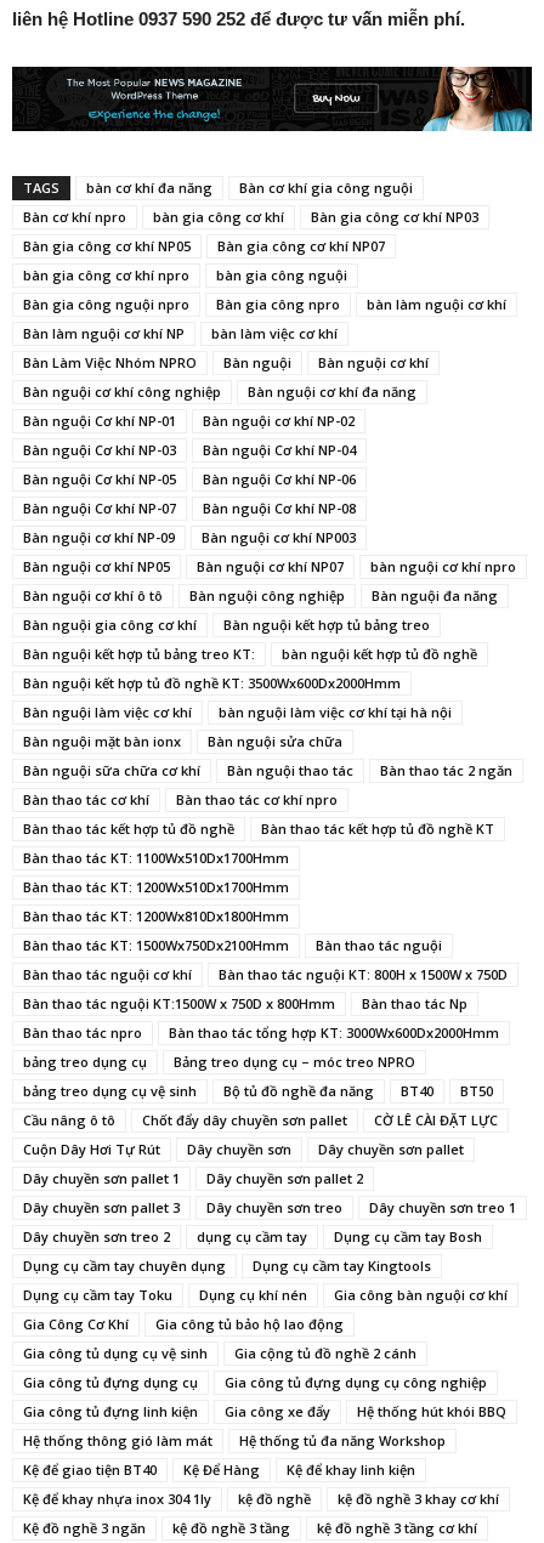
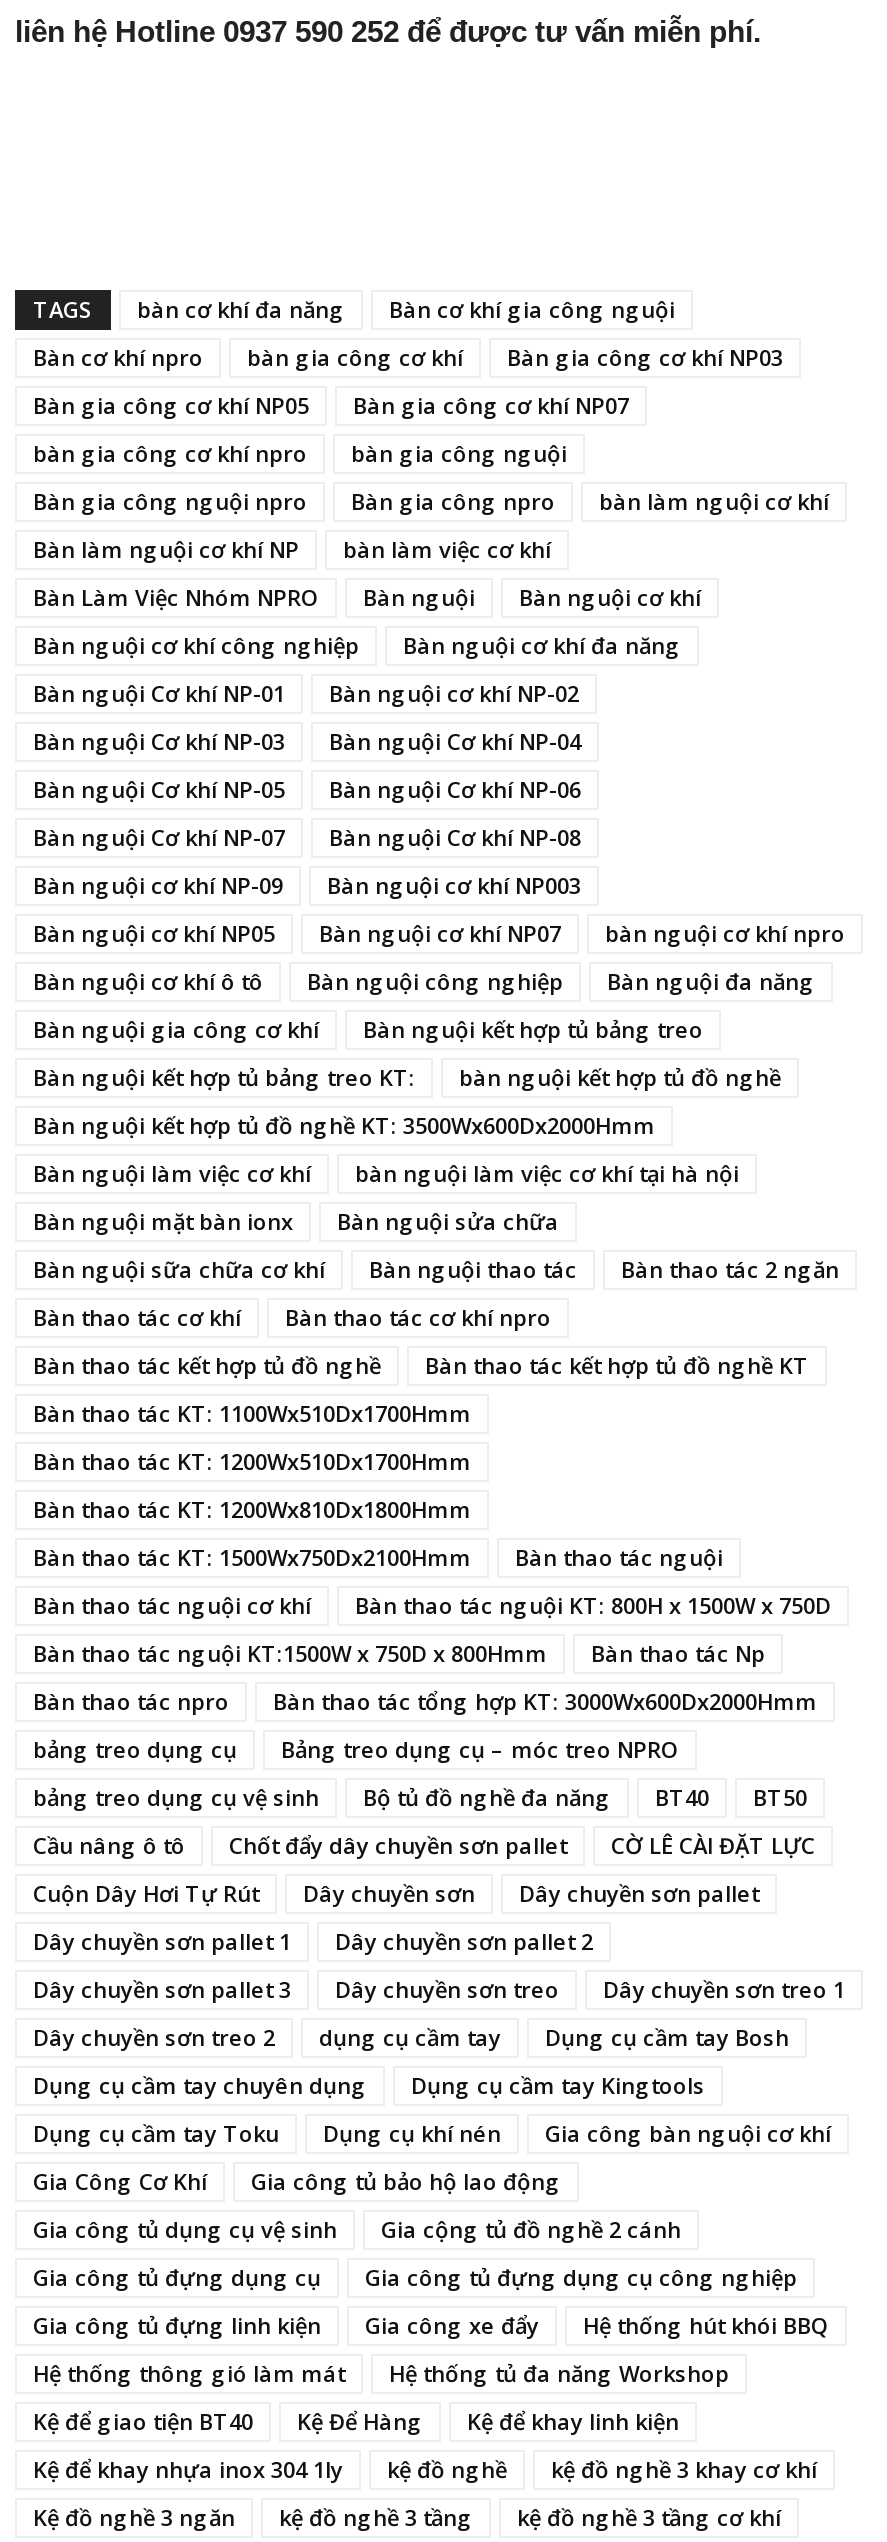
- [image]
